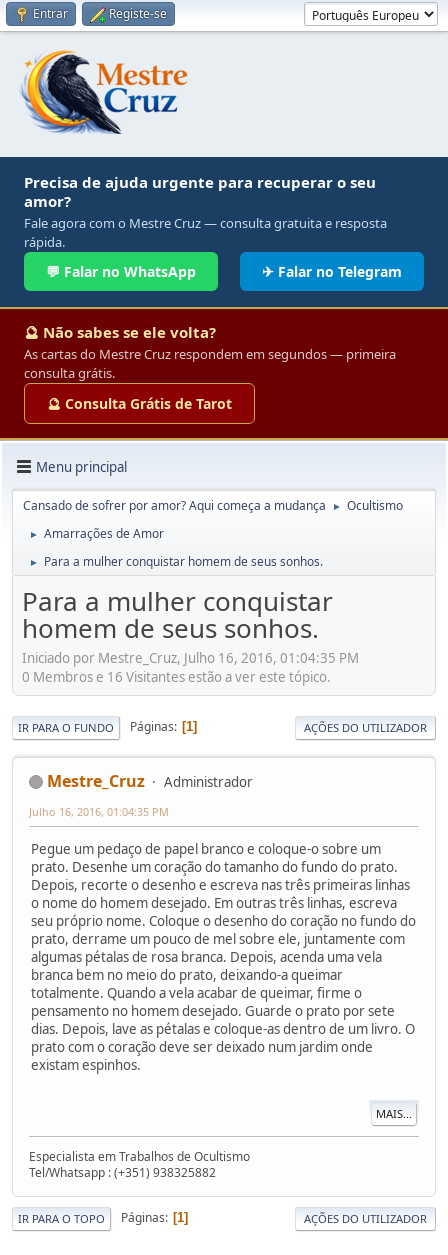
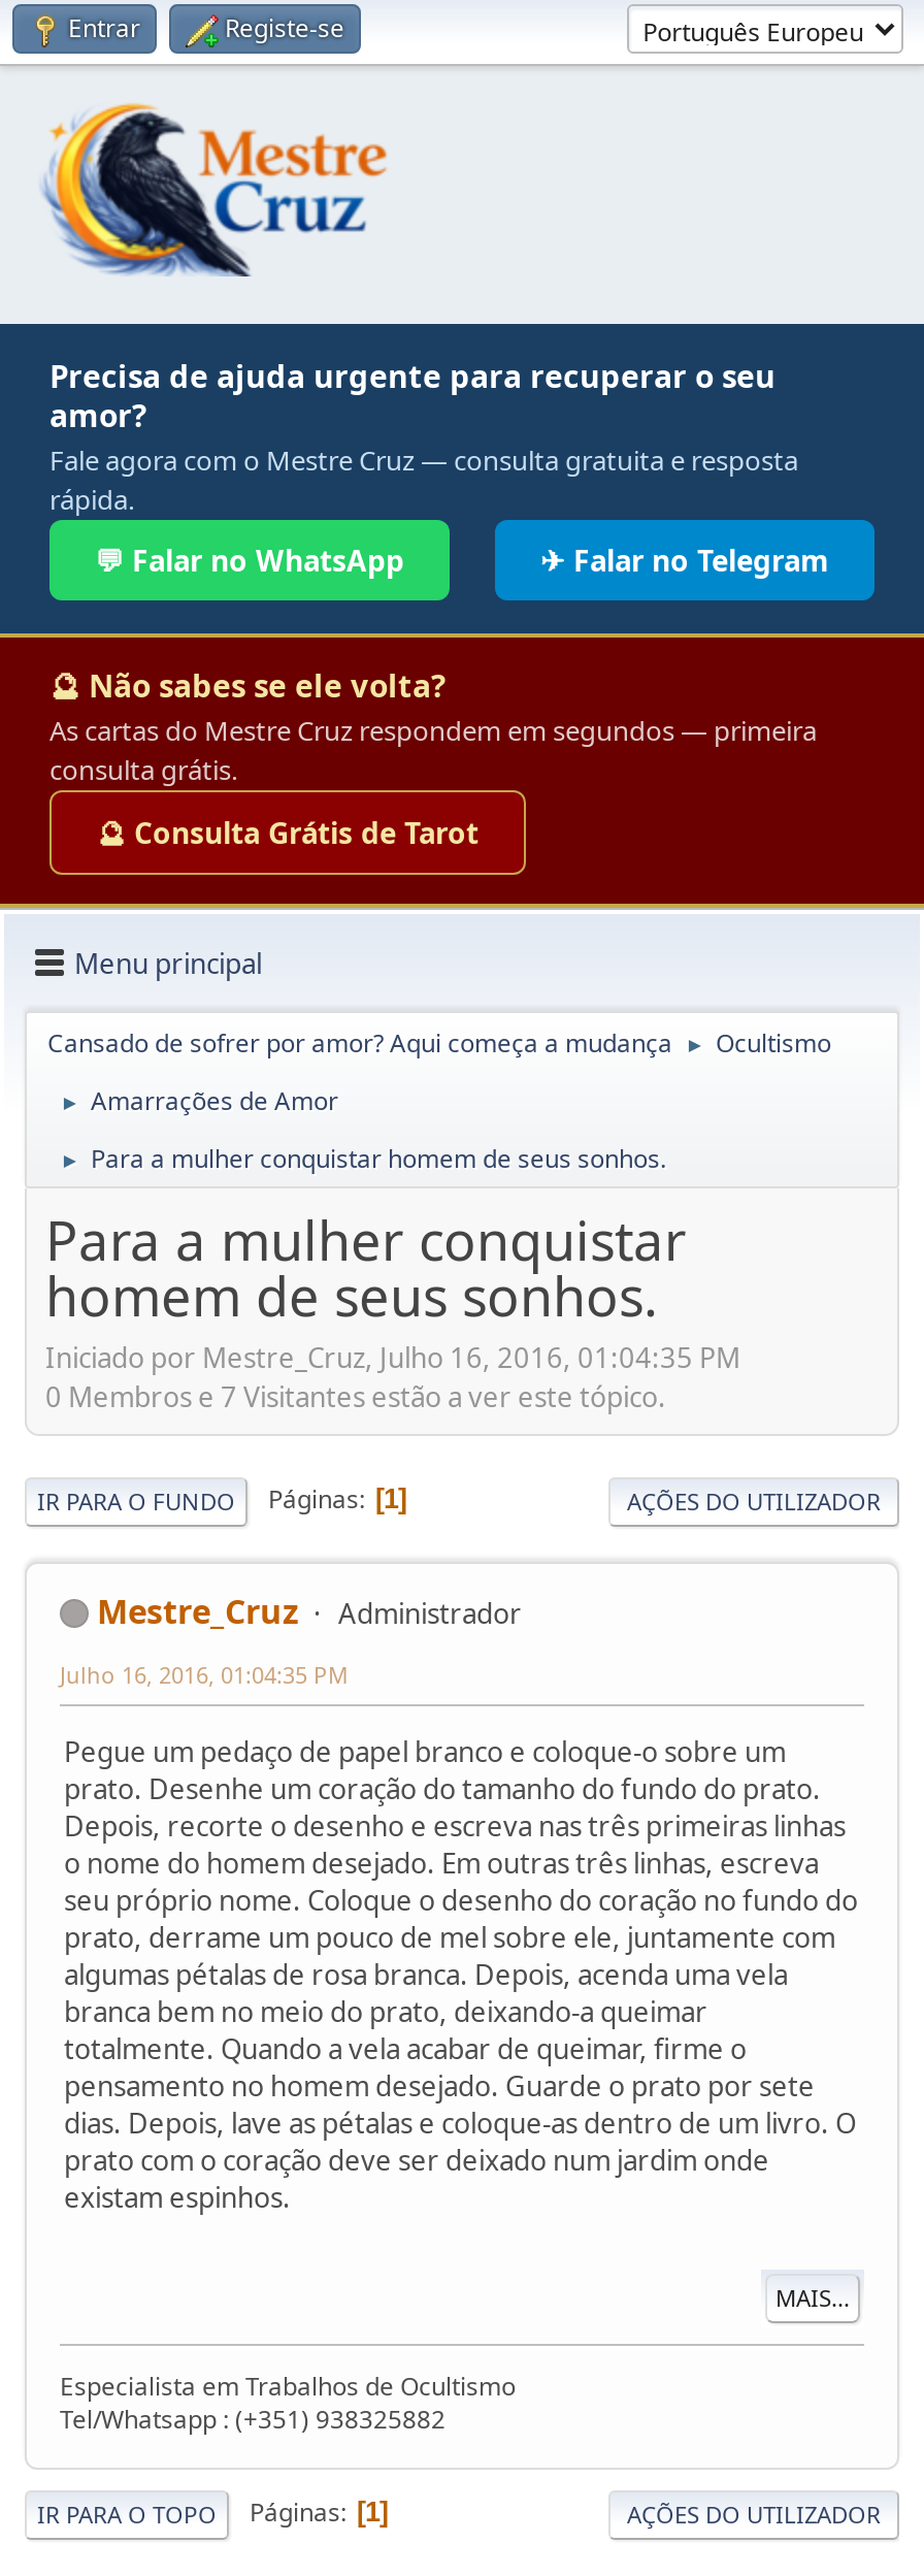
- 0 Membros e 16 Visitantes estão a ver este tópico.
+ 0 Membros e 7 Visitantes estão a ver este tópico.
